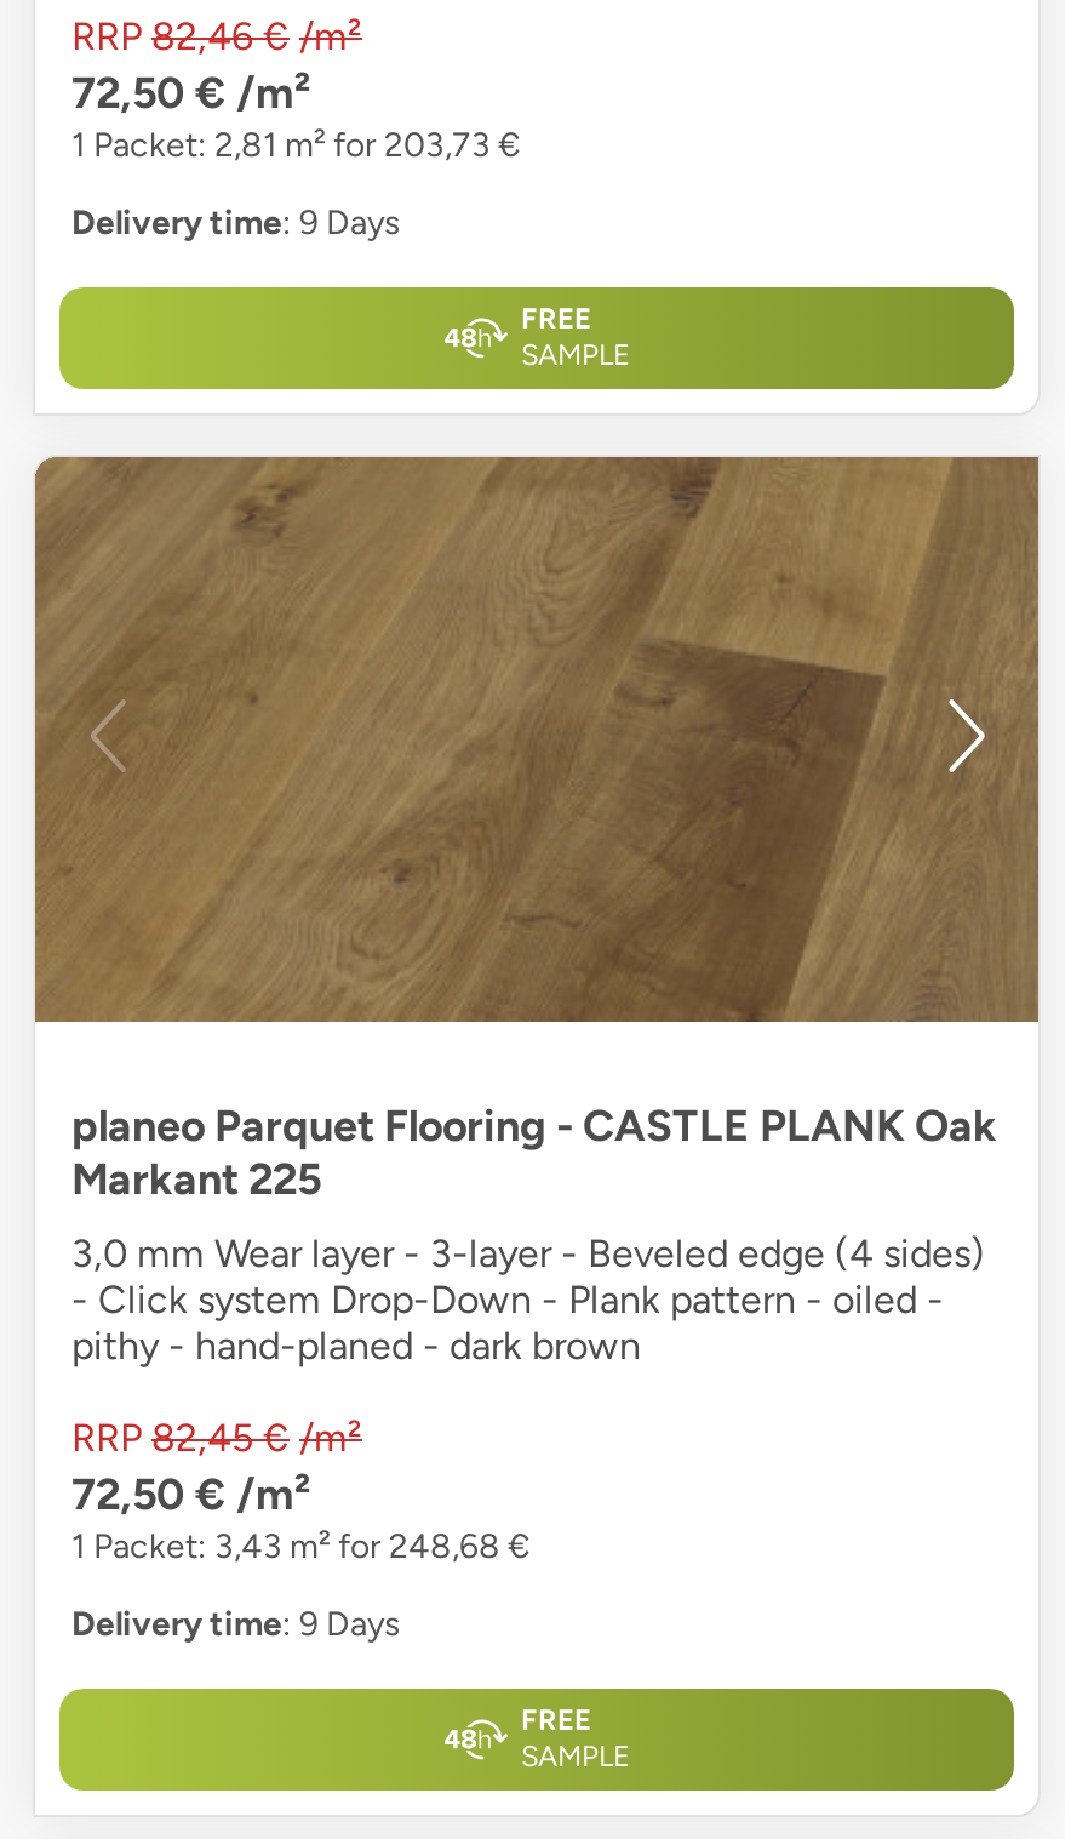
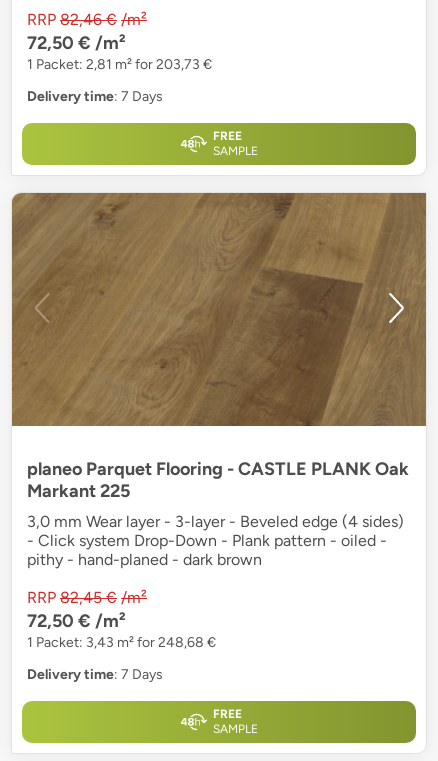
- Delivery time: 9 Days
+ Delivery time: 7 Days

- Delivery time: 9 Days
+ Delivery time: 7 Days
